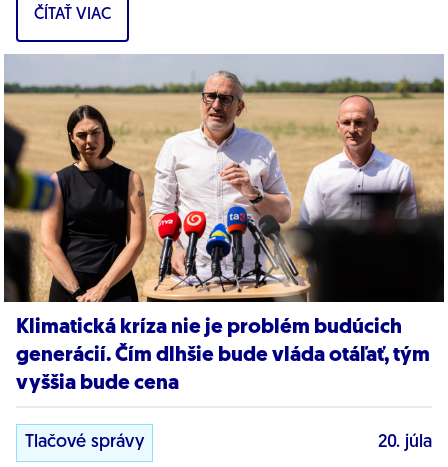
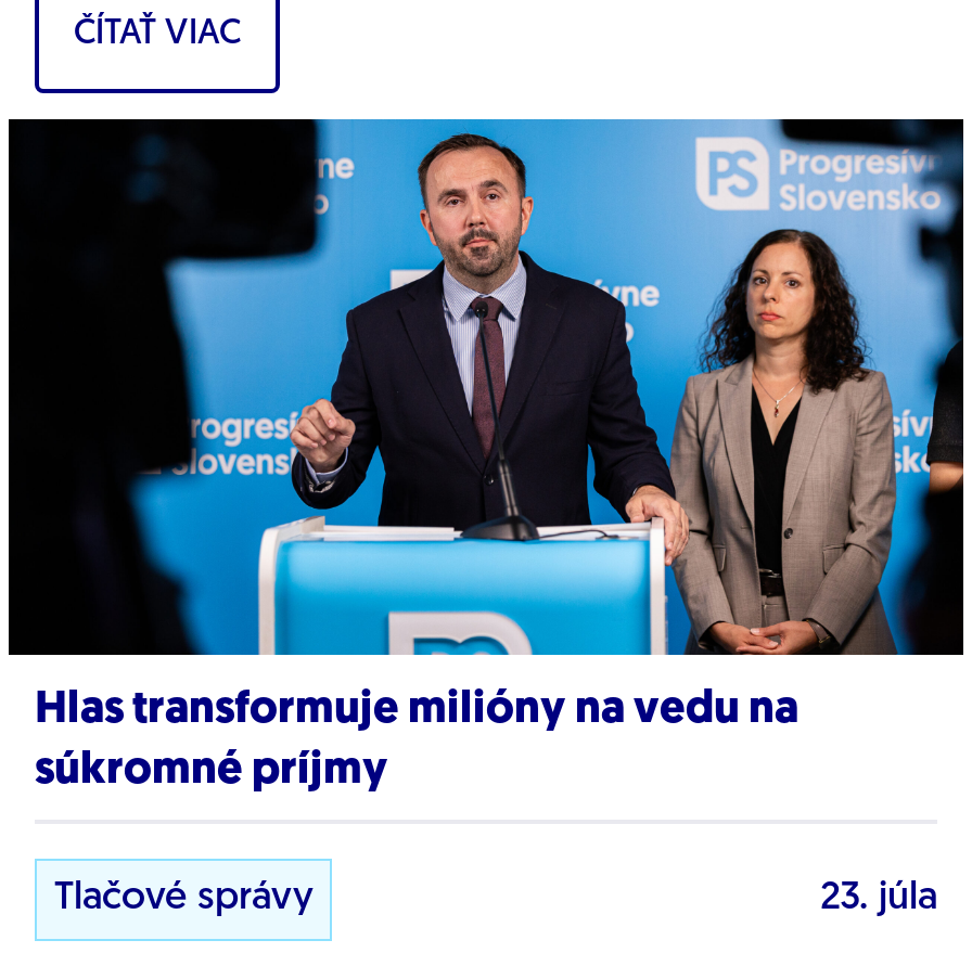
- [image]
- Klimatická kríza nie je problém budúcich
- generácií. Čím dlhšie bude vláda otáľať, tým
- vyššia bude cena
+ [image]
+ Hlas transformuje milióny na vedu na
+ súkromné príjmy

- 20. júla
+ 23. júla
